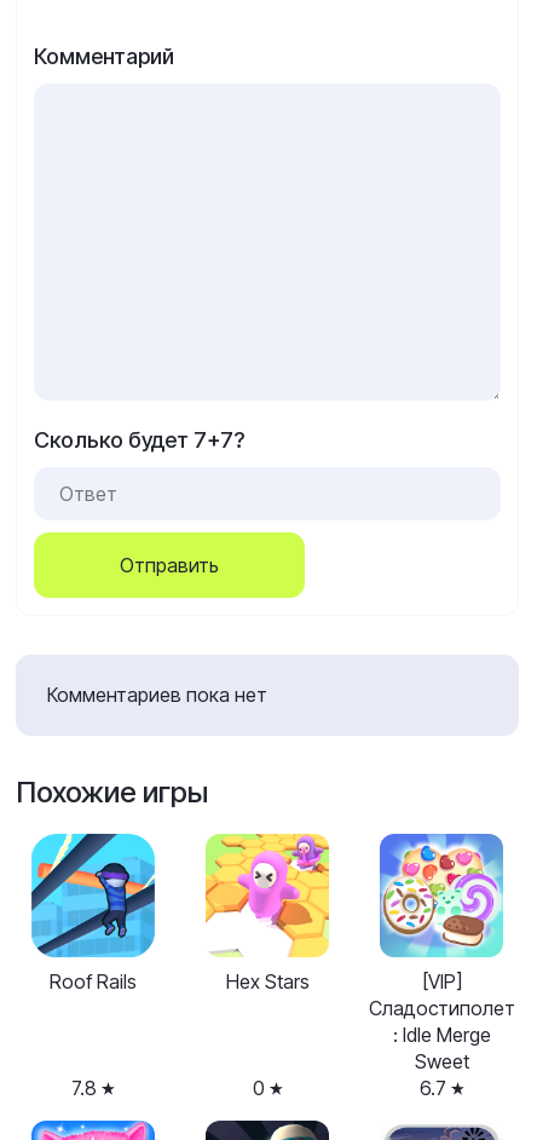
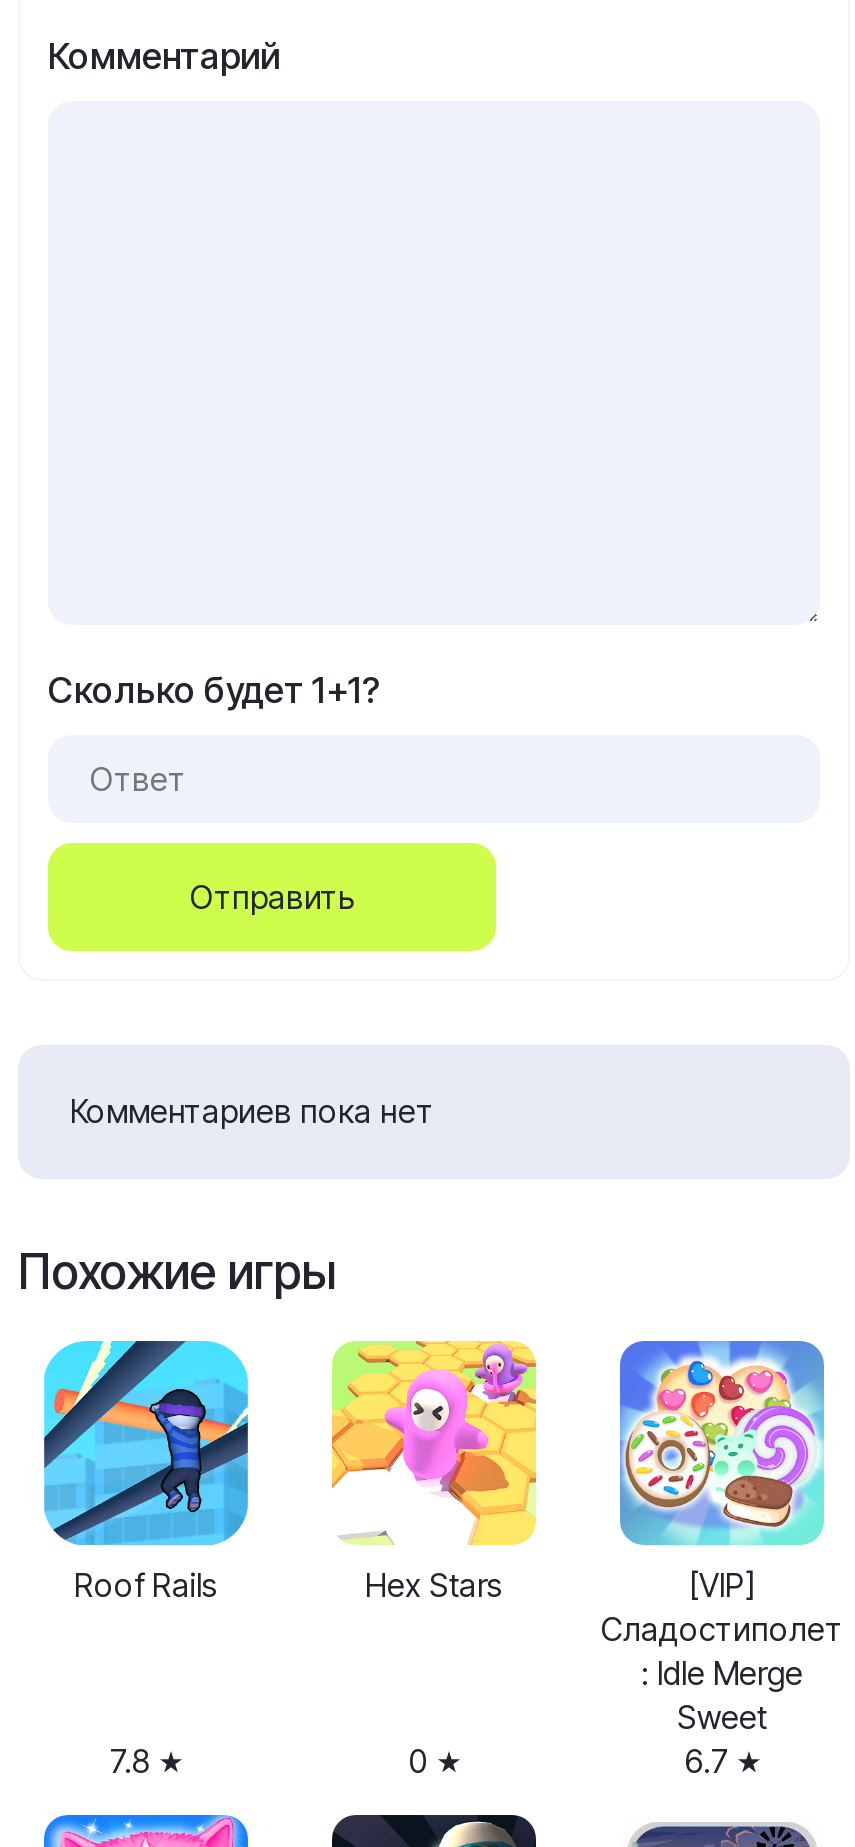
- Сколько будет 7+7?
+ Сколько будет 1+1?
